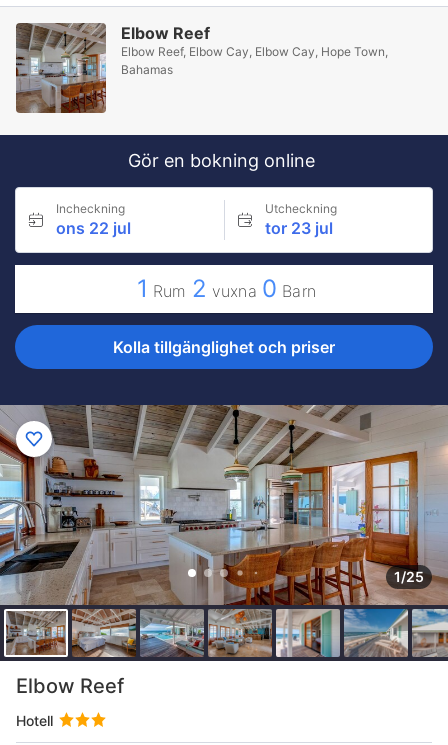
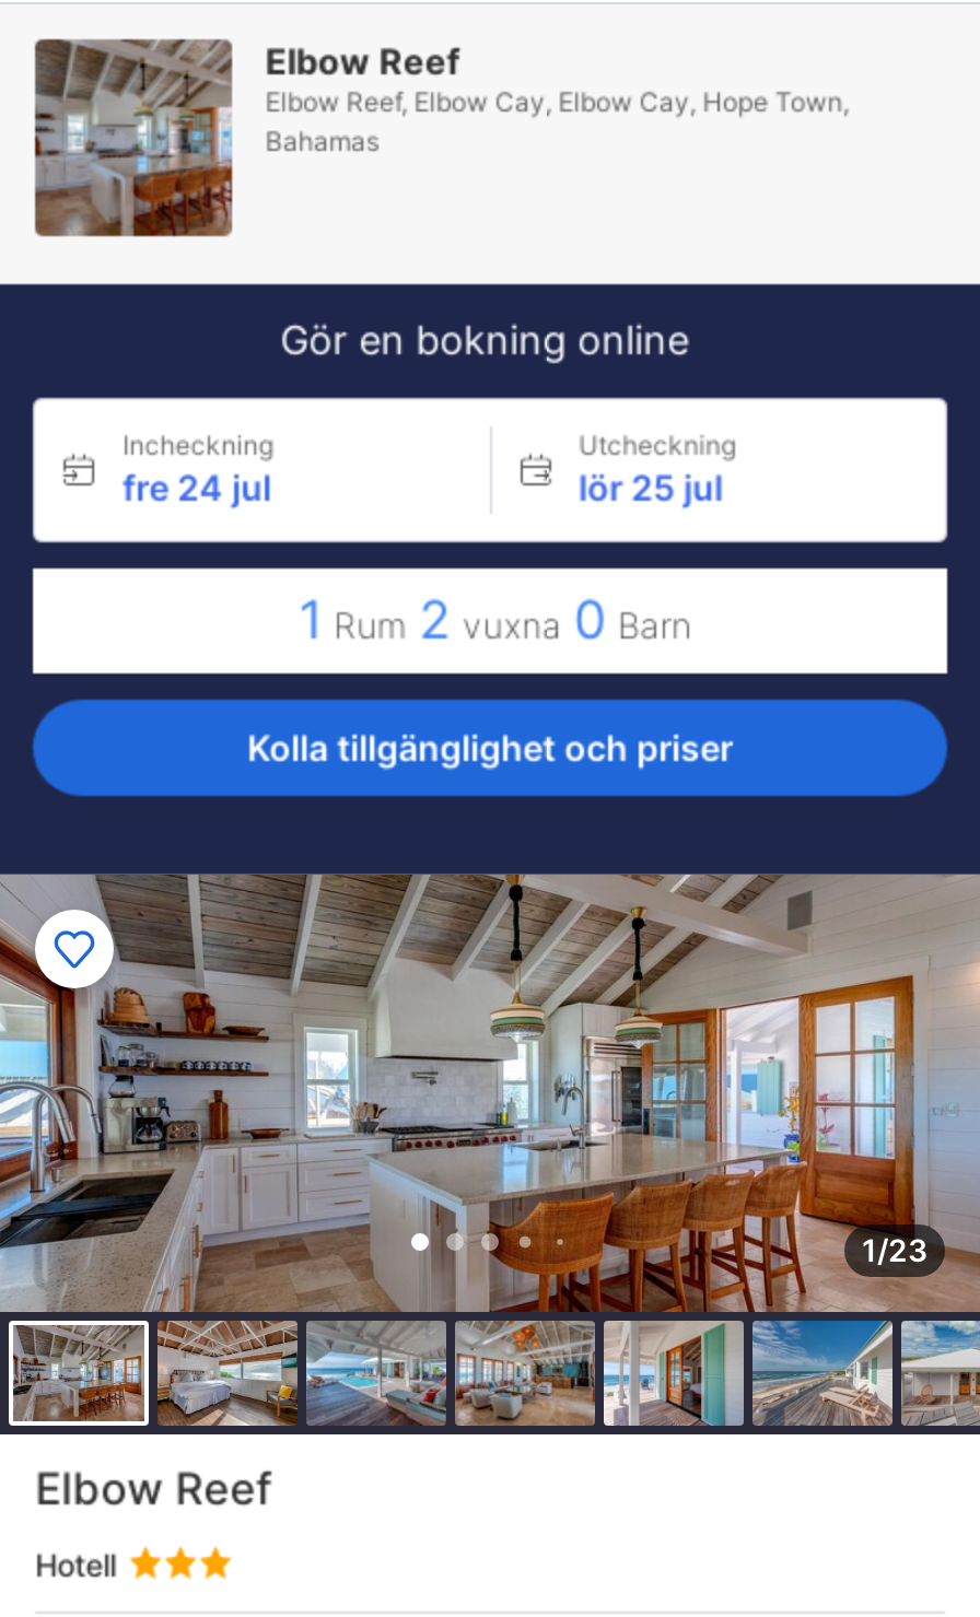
- ons 22 jul
+ fre 24 jul

- tor 23 jul
+ lör 25 jul

- 1/25
+ 1/23
